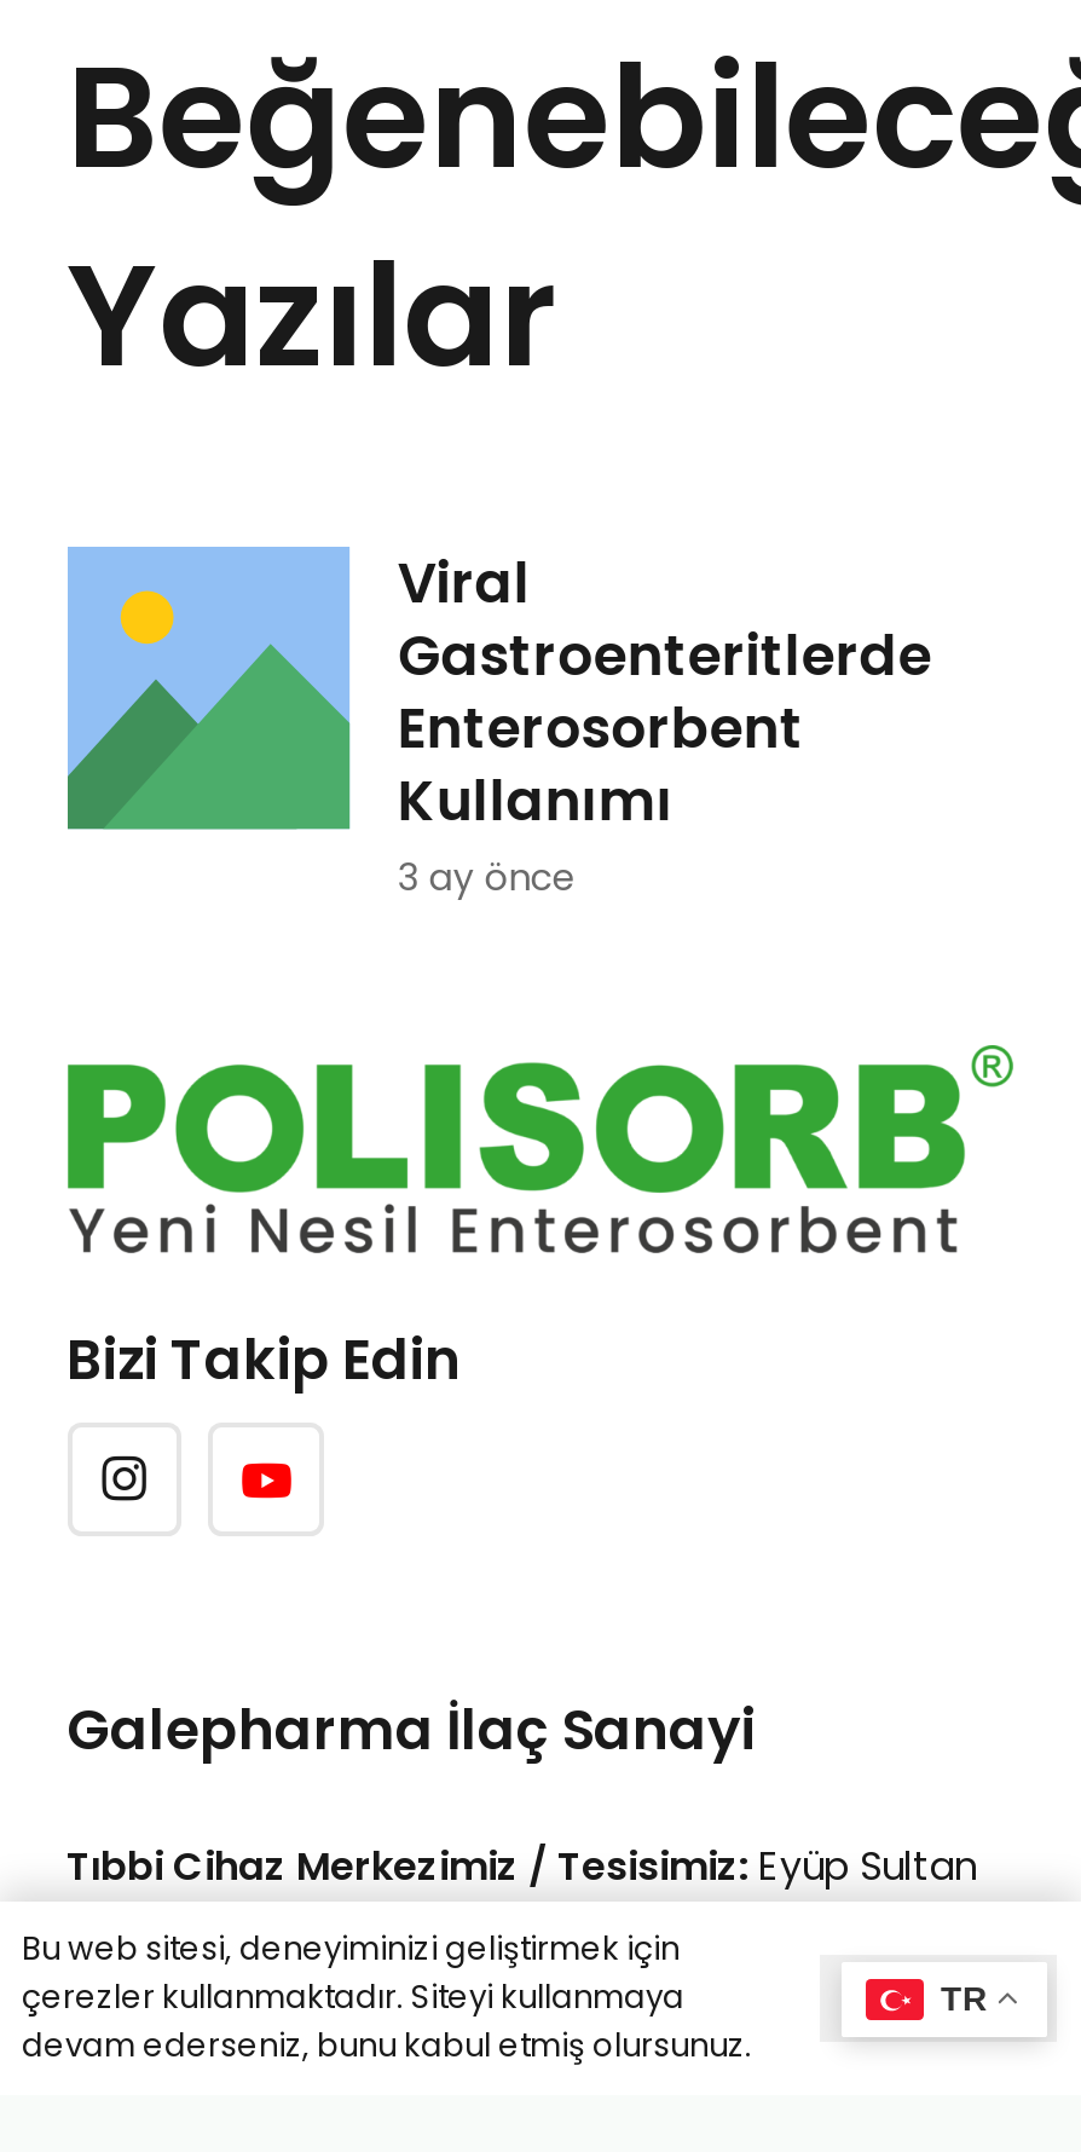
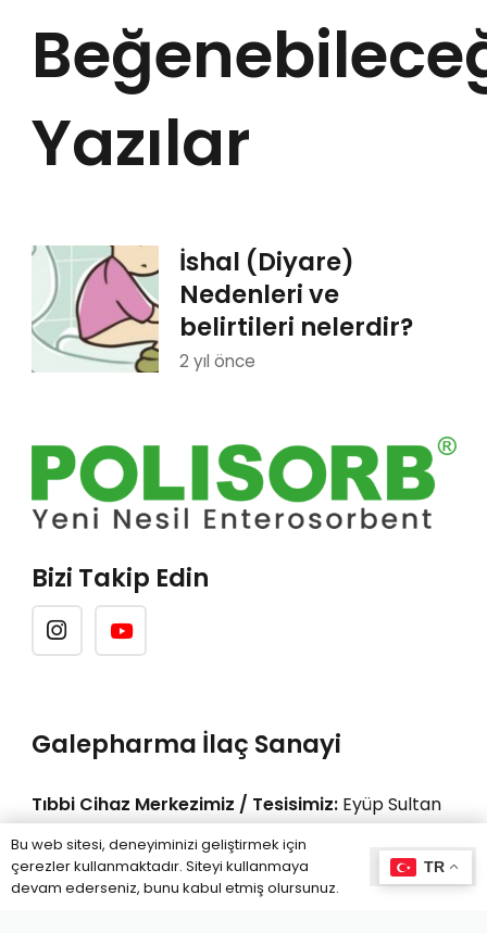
- [image]
- Viral
- Gastroenteritlerde
- Enterosorbent
- Kullanımı
- 3 ay önce
+ [image]
+ İshal (Diyare)
+ Nedenleri ve
+ belirtileri nelerdir?
+ 2 yıl önce
